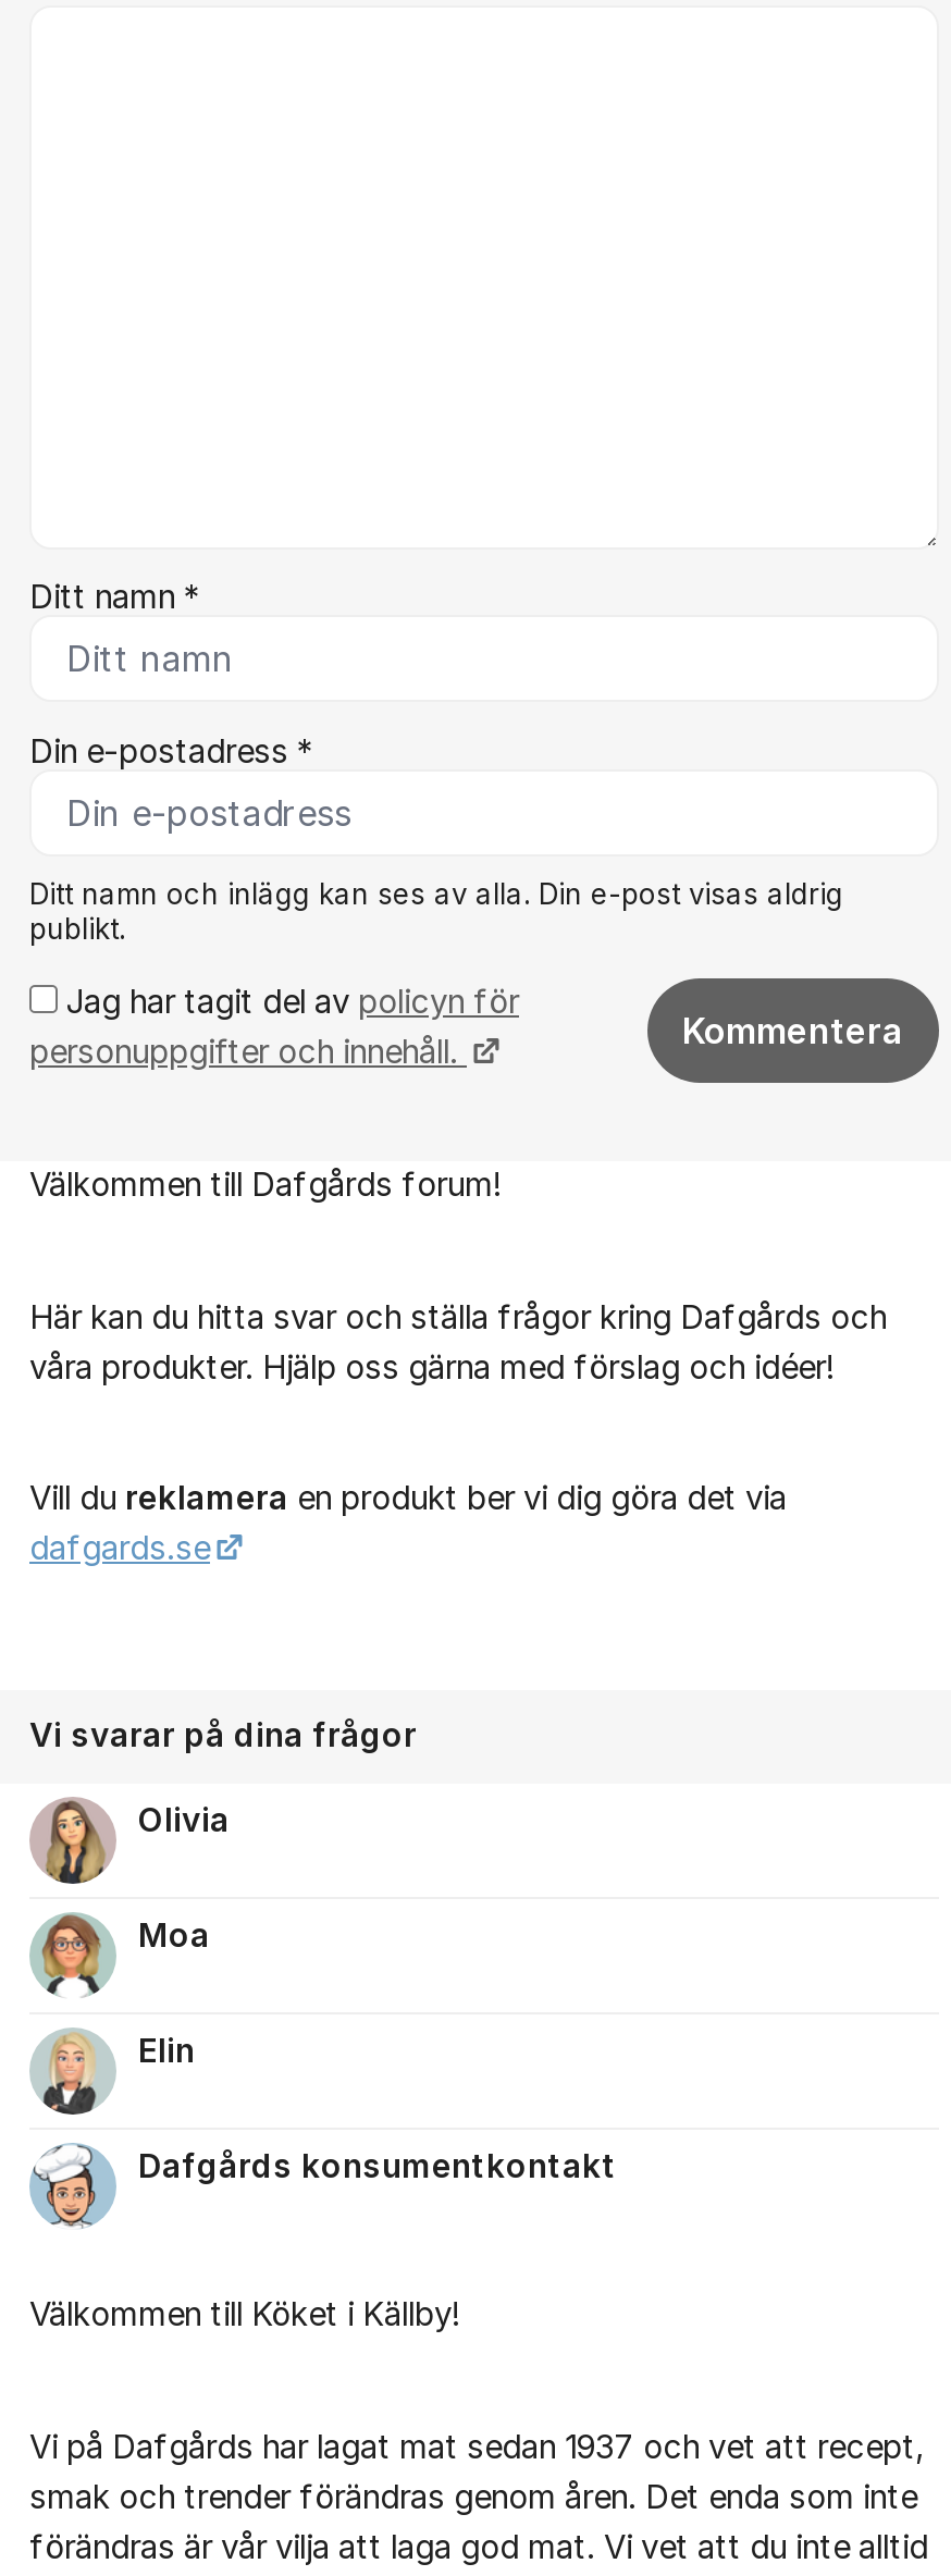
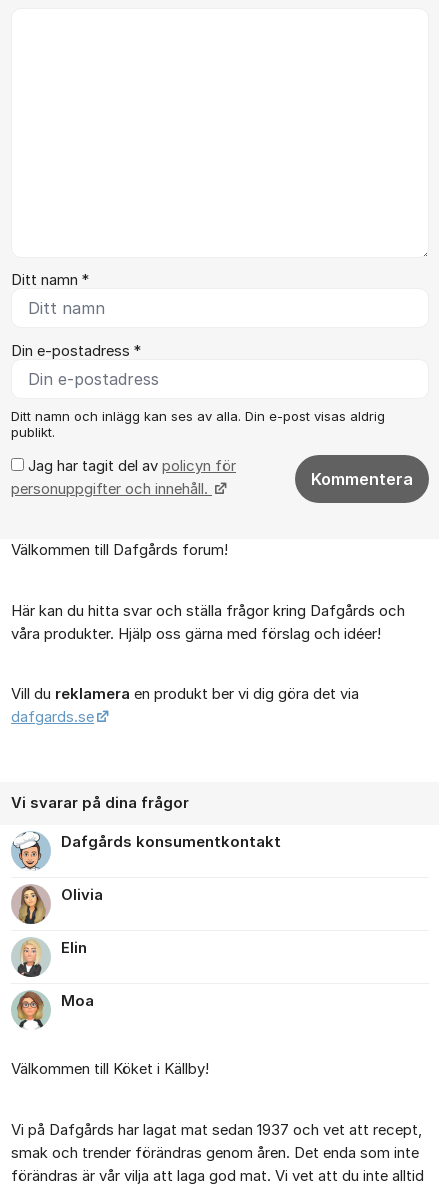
moved down: [image] | Olivia | Elin | Moa

moved up: [image] | Dafgårds konsumentkontakt
